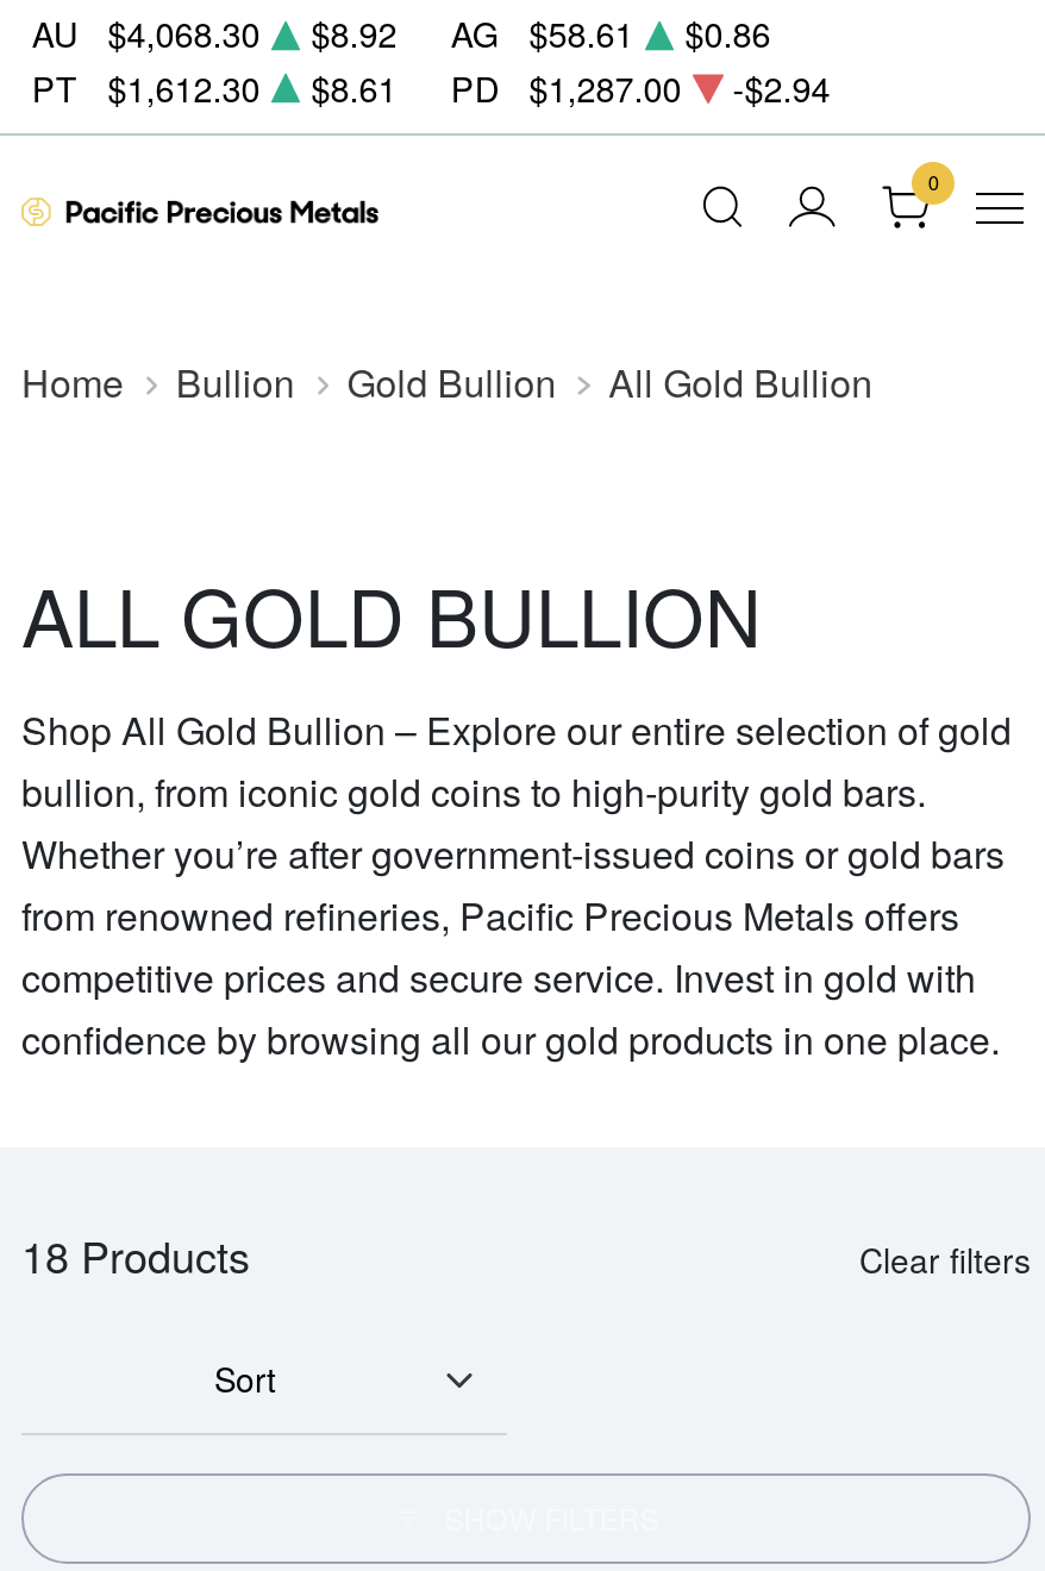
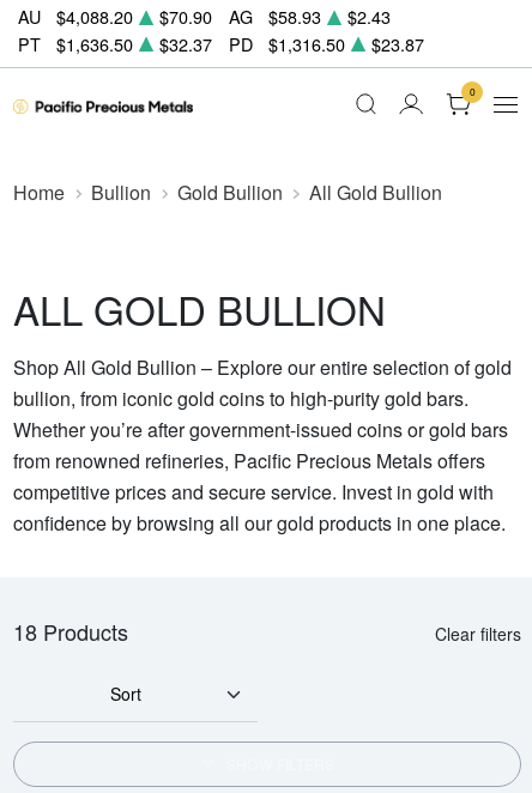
- $4,068.30
+ $4,088.20

- $8.92
+ $70.90

- $58.61
+ $58.93

- $0.86
+ $2.43

- $1,612.30
+ $1,636.50

- $8.61
+ $32.37

- $1,287.00
+ $1,316.50

- -$2.94
+ $23.87
